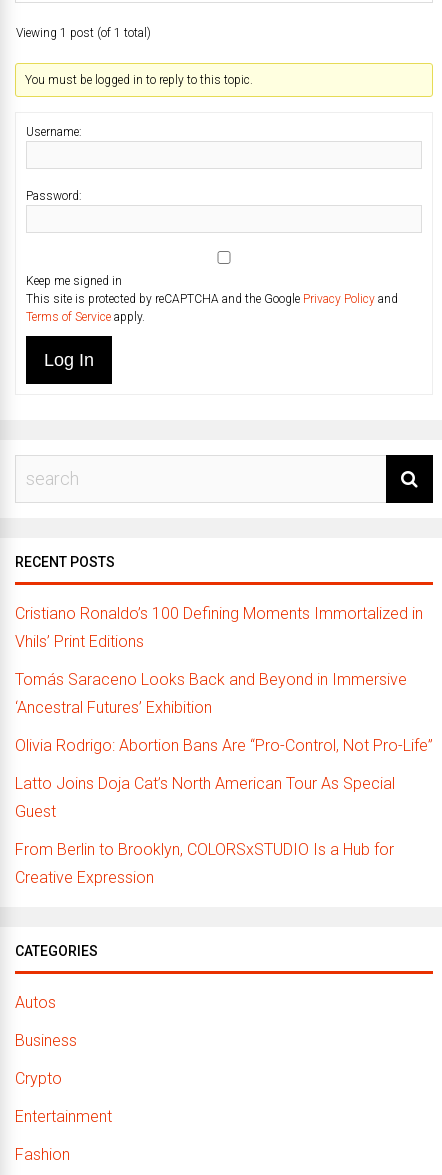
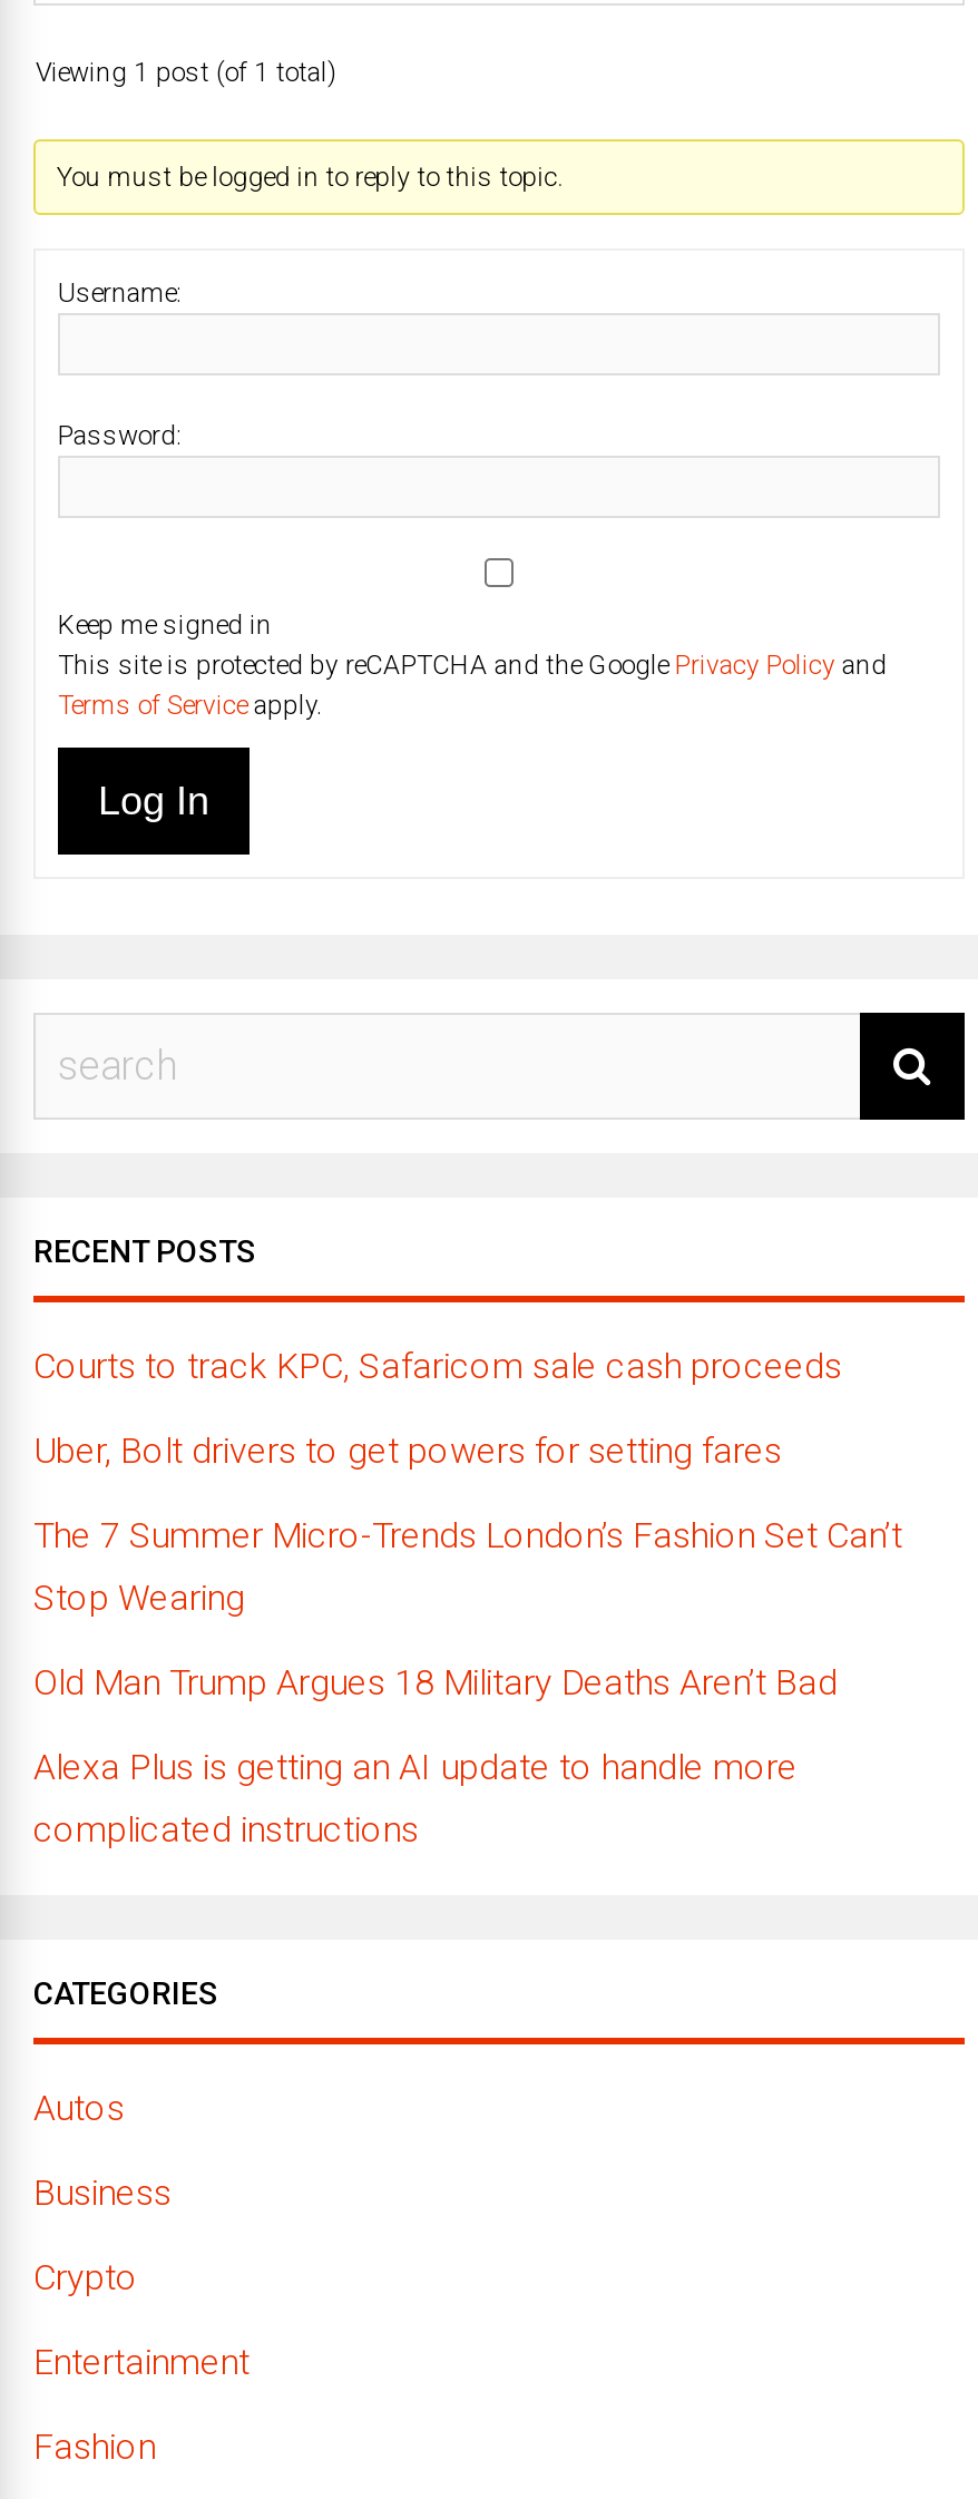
- Cristiano Ronaldo’s 100 Defining Moments Immortalized in
- Vhils’ Print Editions
- Tomás Saraceno Looks Back and Beyond in Immersive
- ‘Ancestral Futures’ Exhibition
- Olivia Rodrigo: Abortion Bans Are “Pro-Control, Not Pro-Life”
- Latto Joins Doja Cat’s North American Tour As Special
- Guest
- From Berlin to Brooklyn, COLORSxSTUDIO Is a Hub for
- Creative Expression
+ Courts to track KPC, Safaricom sale cash proceeds
+ Uber, Bolt drivers to get powers for setting fares
+ The 7 Summer Micro-Trends London’s Fashion Set Can’t
+ Stop Wearing
+ Old Man Trump Argues 18 Military Deaths Aren’t Bad
+ Alexa Plus is getting an AI update to handle more
+ complicated instructions
